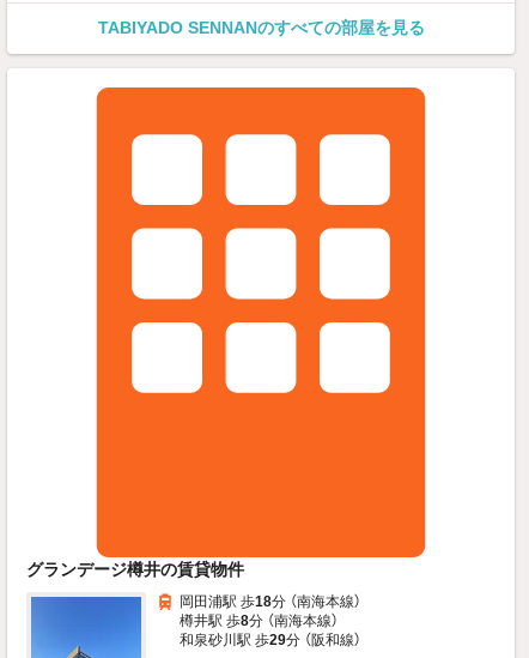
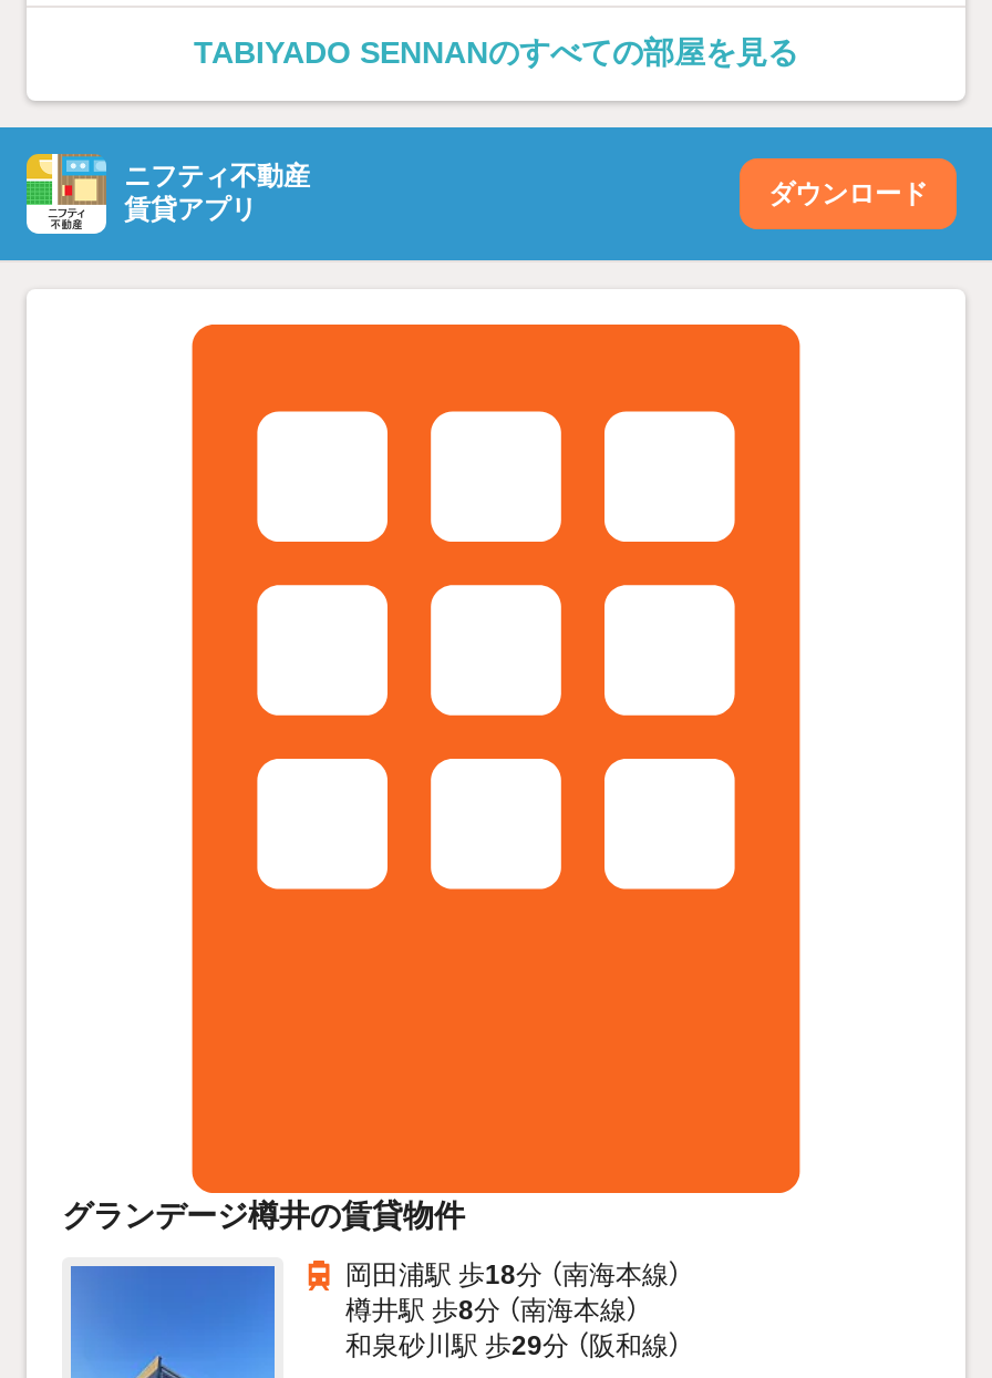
+ [image]
+ ニフティ不動産
+ 賃貸アプリ
+ ダウンロード
